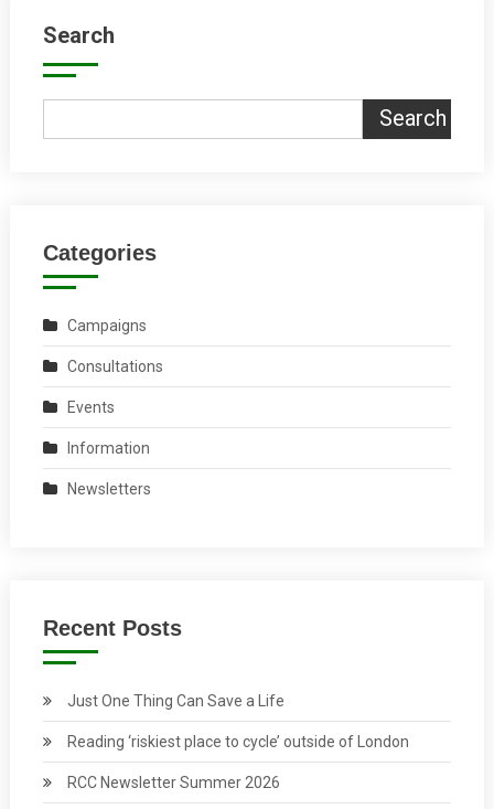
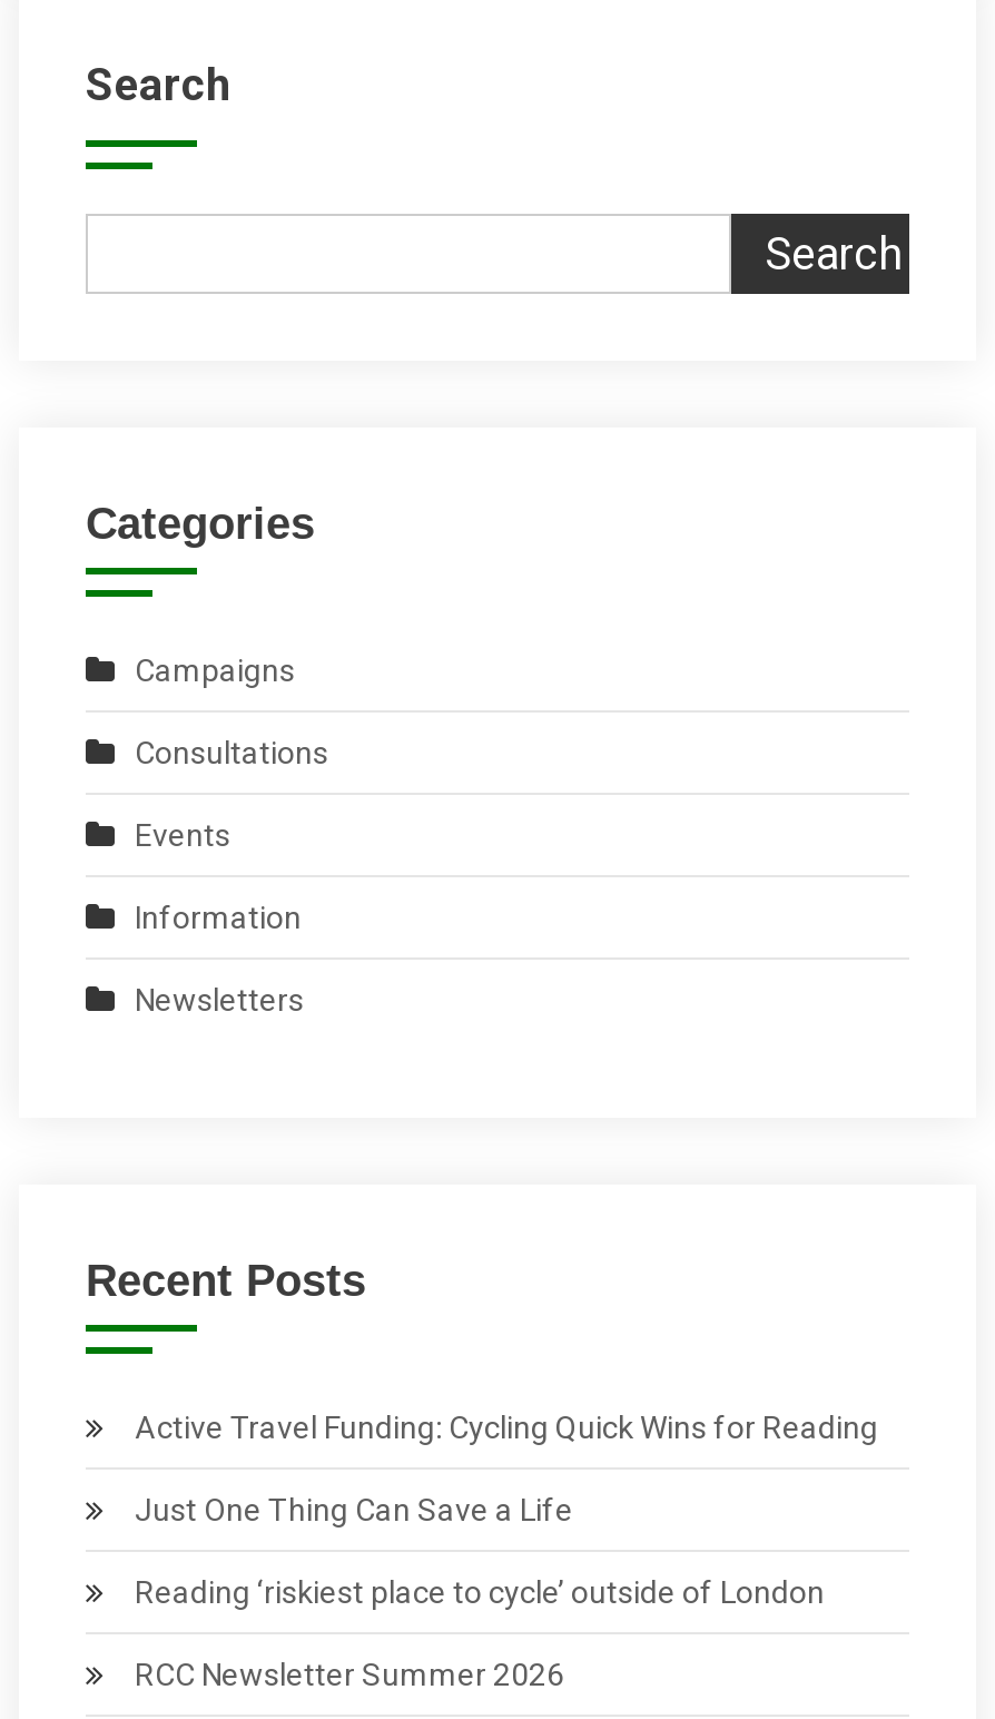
+ Active Travel Funding: Cycling Quick Wins for Reading
